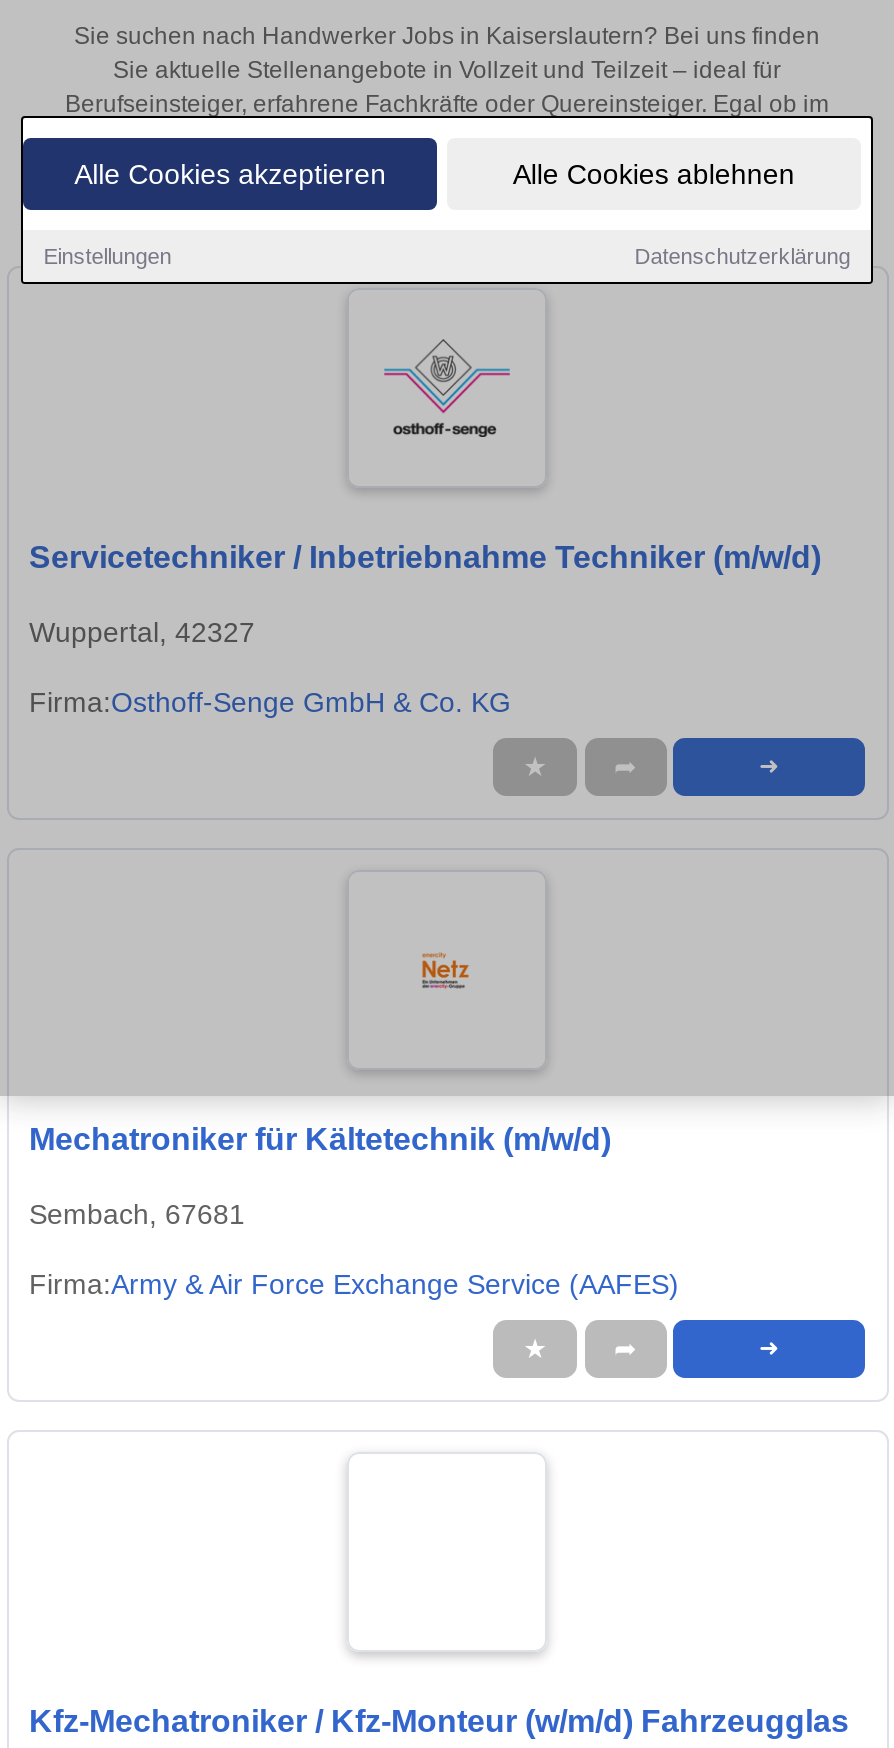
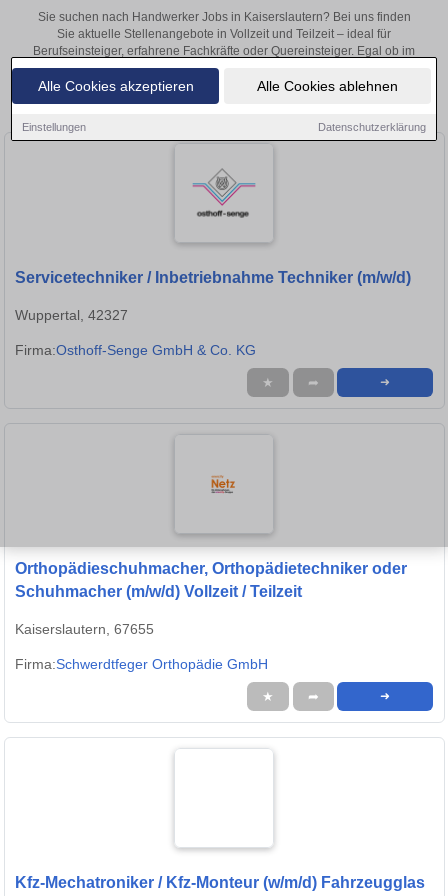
- Mechatroniker für Kältetechnik (m/w/d)
+ Orthopädieschuhmacher, Orthopädietechniker oder
+ Schuhmacher (m/w/d) Vollzeit / Teilzeit

- Sembach, 67681
+ Kaiserslautern, 67655

- Firma:Army & Air Force Exchange Service (AAFES)
+ Firma:Schwerdtfeger Orthopädie GmbH
